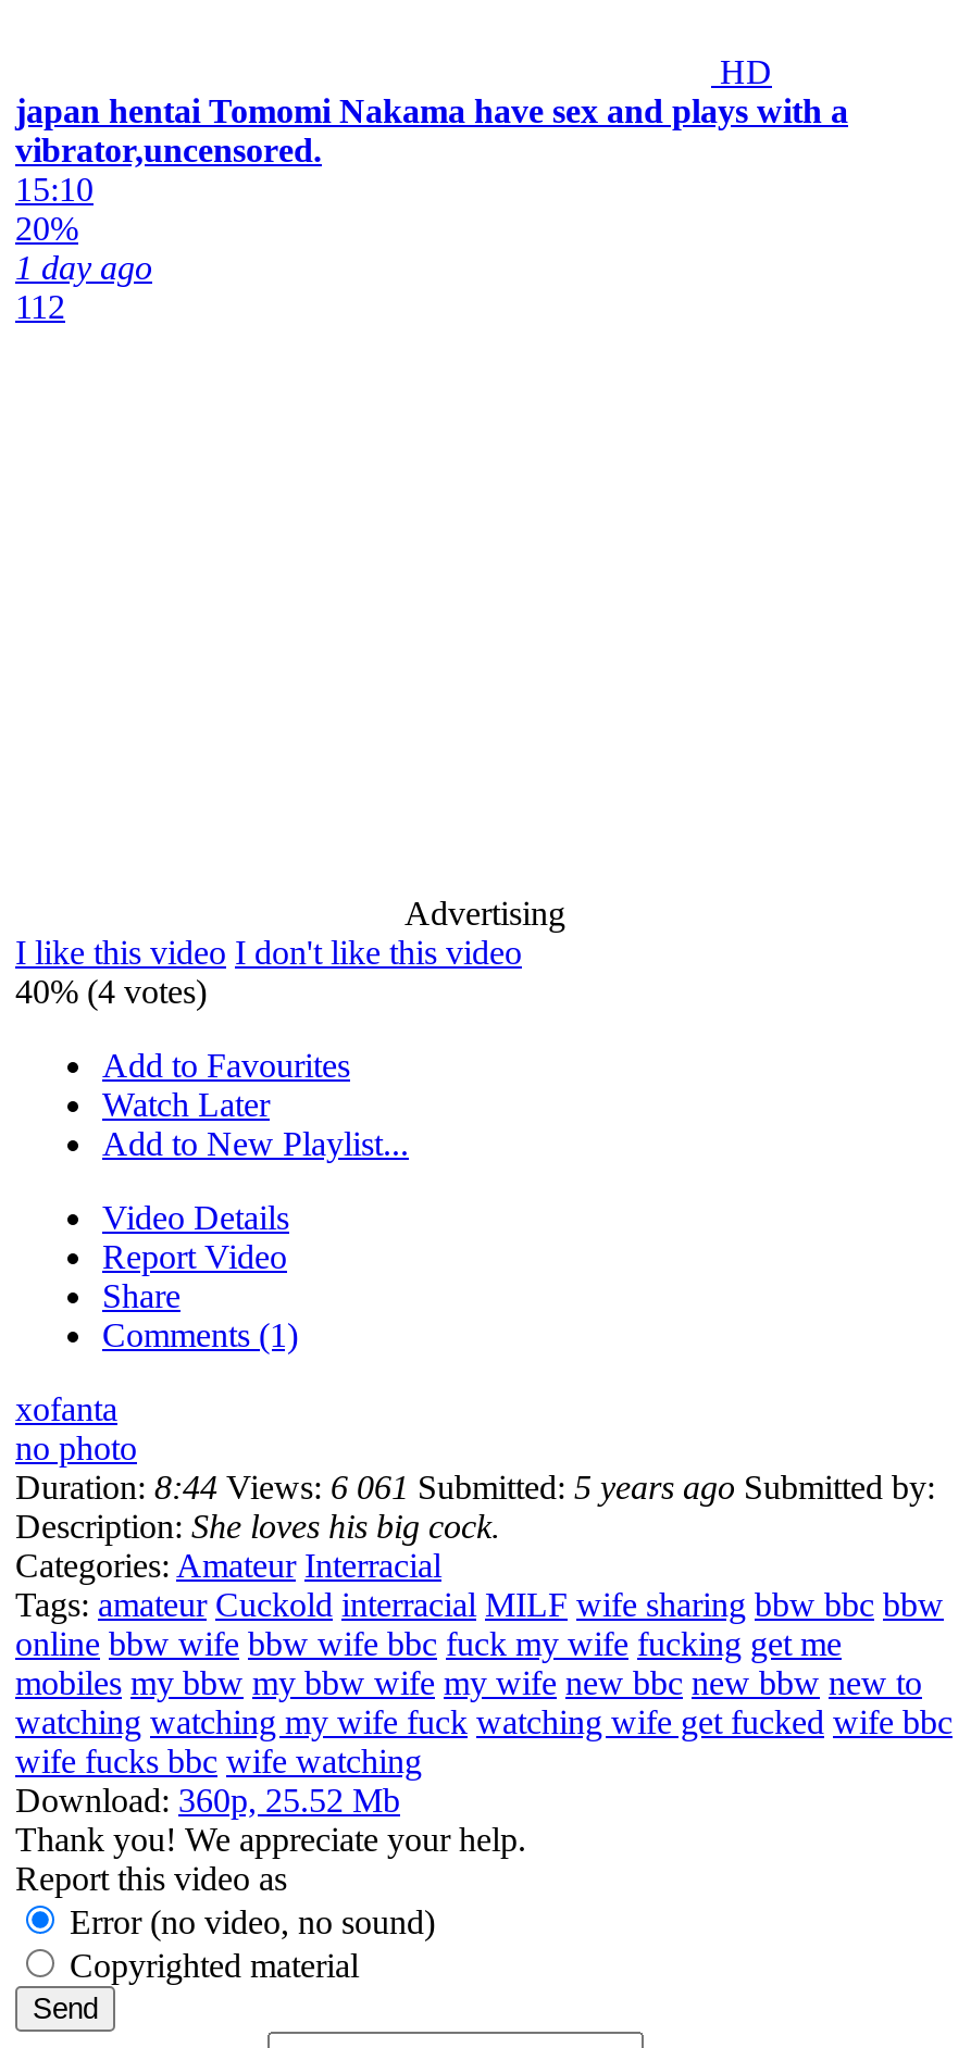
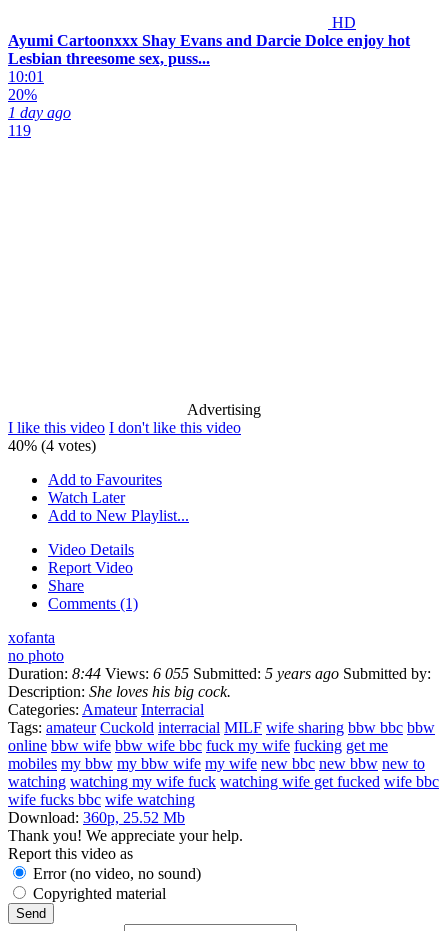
- japan hentai Tomomi Nakama have sex and plays with a
- vibrator,uncensored.
- 15:10
+ Ayumi Cartoonxxx Shay Evans and Darcie Dolce enjoy hot
+ Lesbian threesome sex, puss...
+ 10:01

- 112
+ 119

- Duration: 8:44 Views: 6 061 Submitted: 5 years ago Submitted by:
+ Duration: 8:44 Views: 6 055 Submitted: 5 years ago Submitted by:
